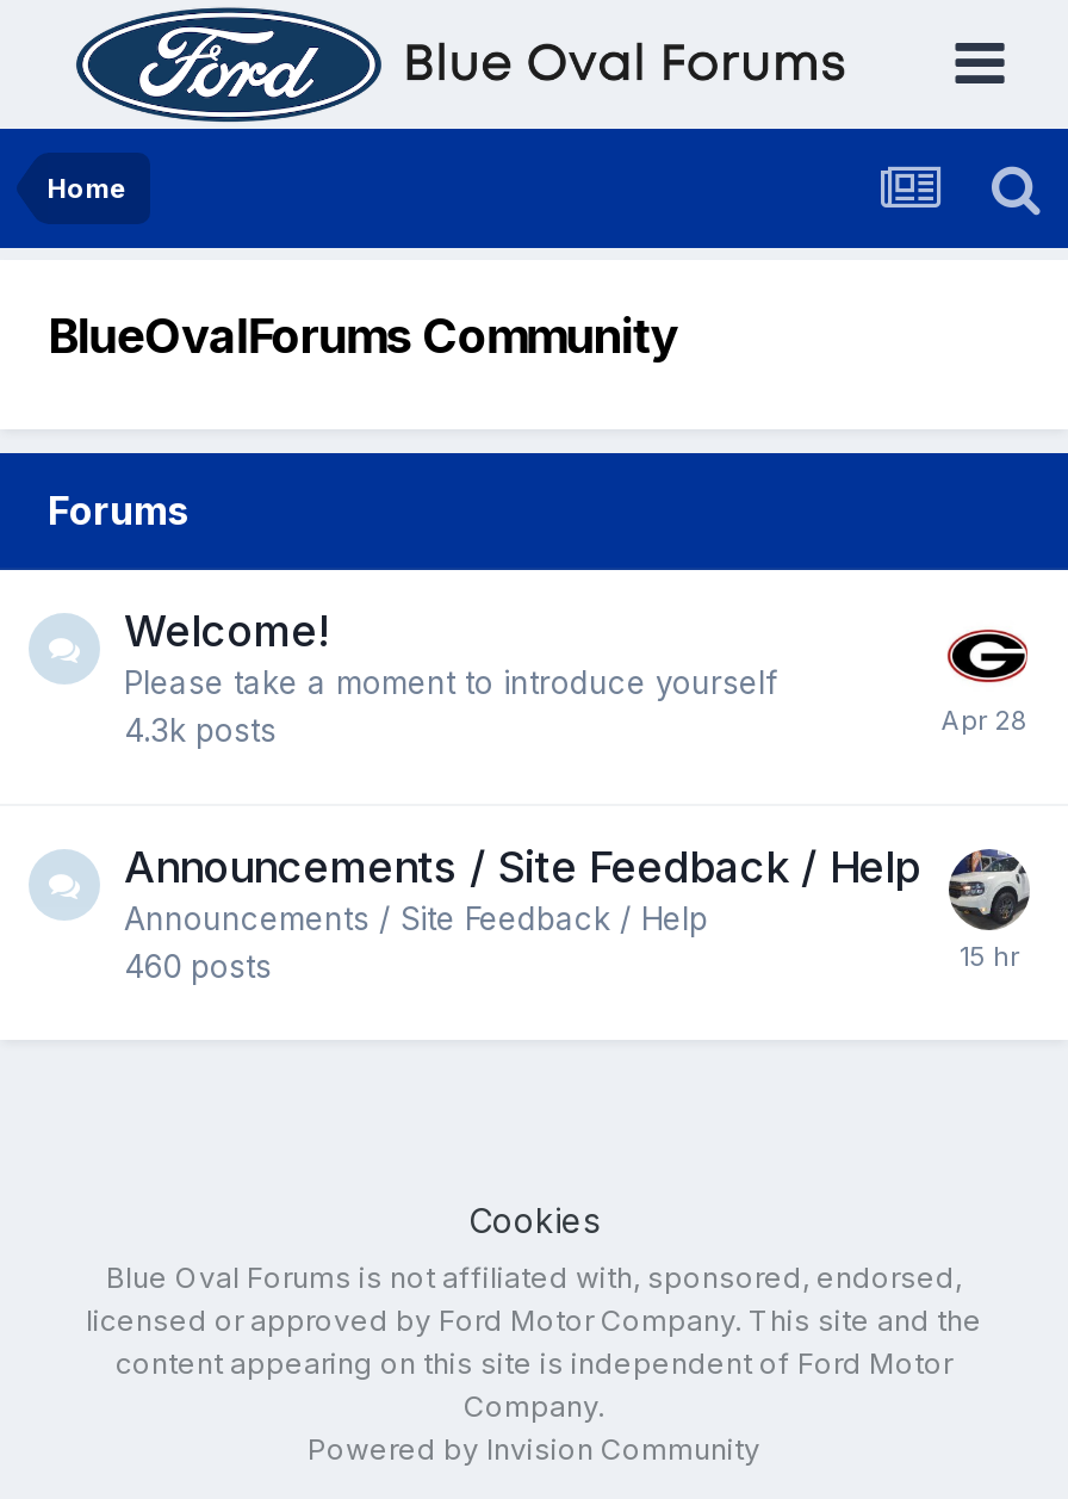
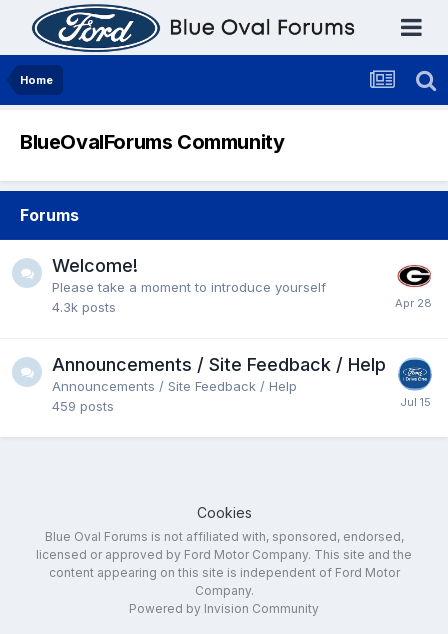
- [image]
+ [image]

- 460 posts
+ 459 posts
